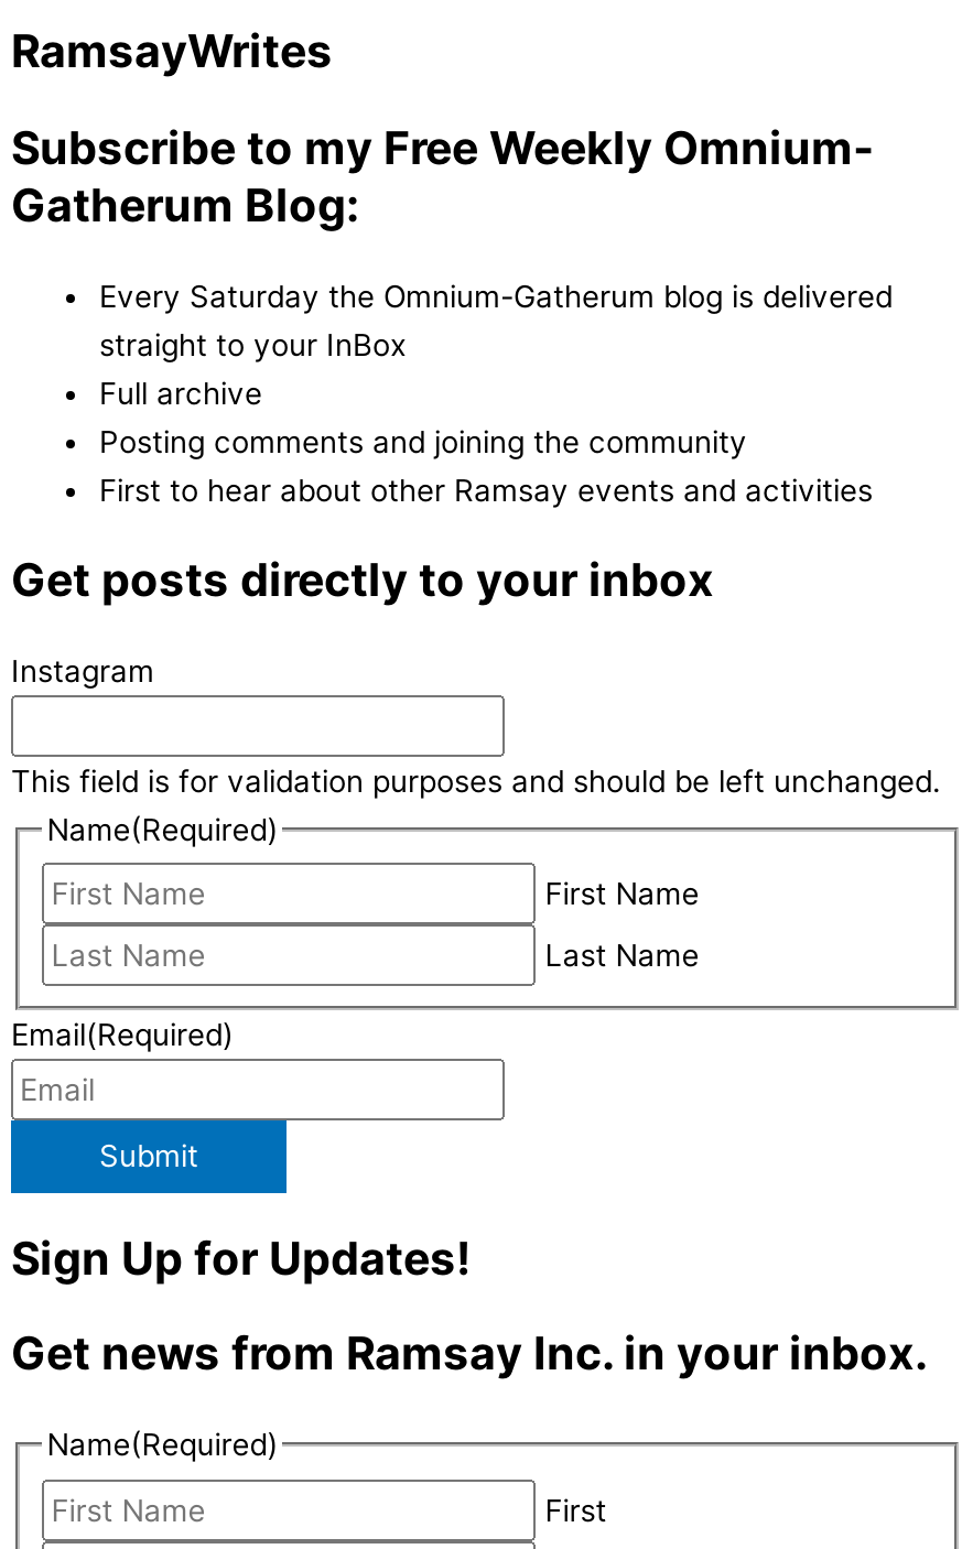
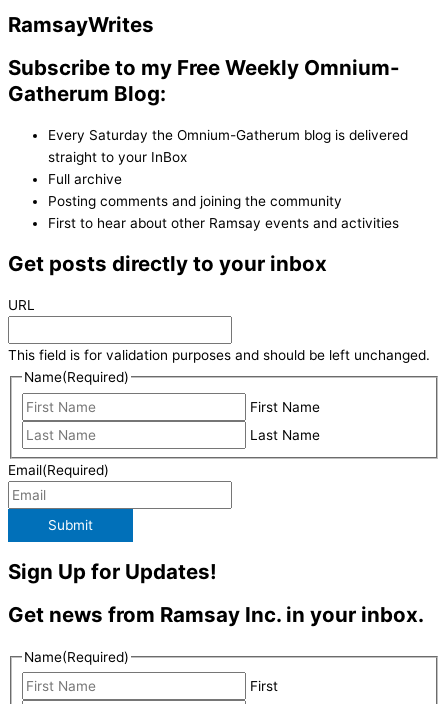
- Instagram
+ URL
